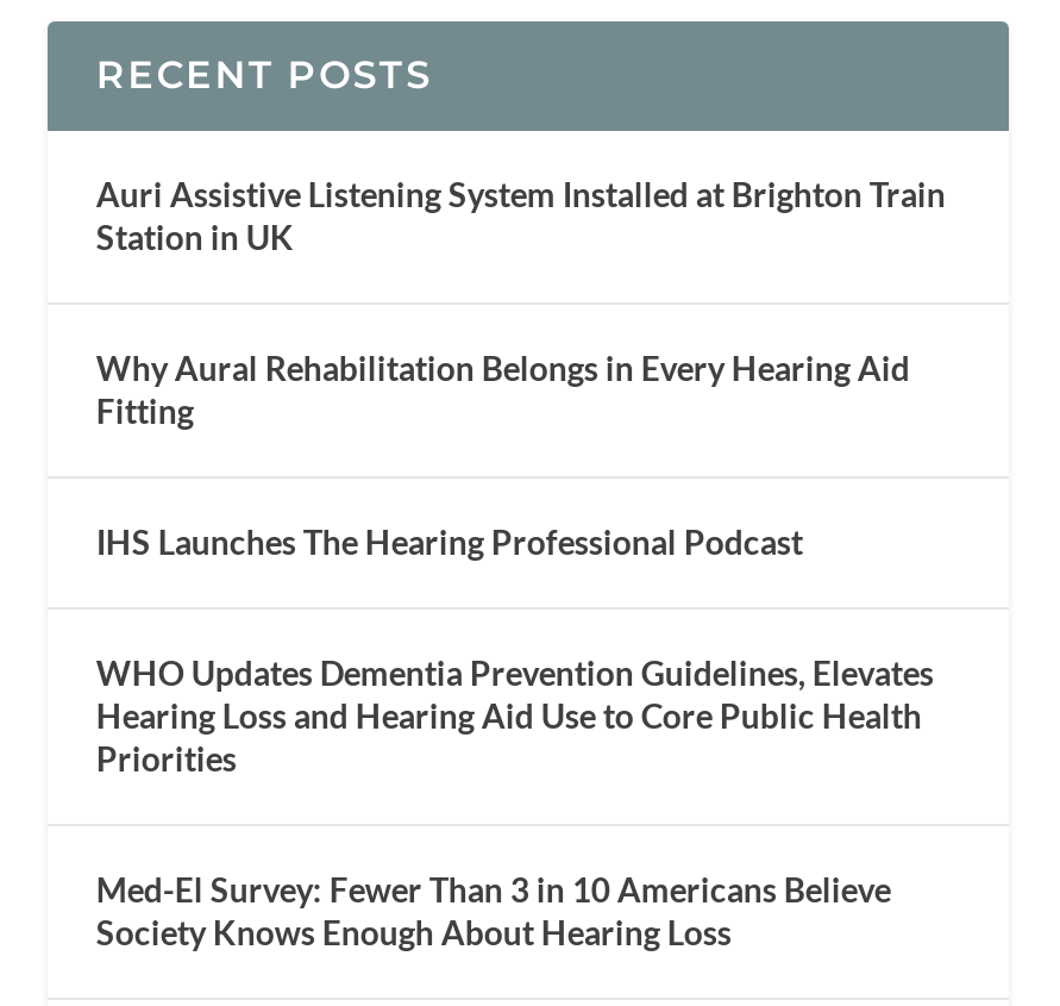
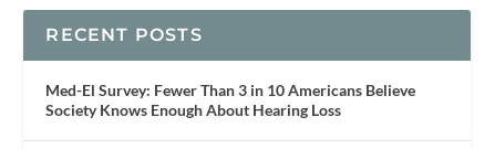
- Auri Assistive Listening System Installed at Brighton Train
- Station in UK
- Why Aural Rehabilitation Belongs in Every Hearing Aid
- Fitting
- IHS Launches The Hearing Professional Podcast
- WHO Updates Dementia Prevention Guidelines, Elevates
- Hearing Loss and Hearing Aid Use to Core Public Health
- Priorities
